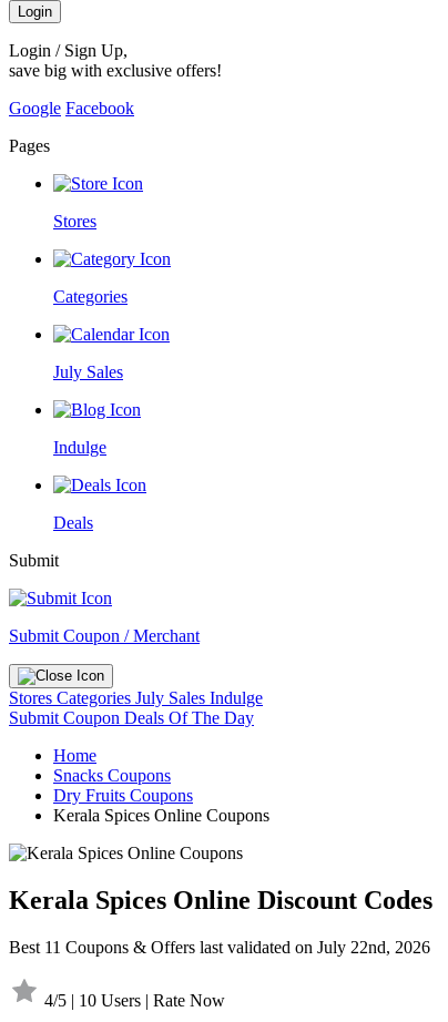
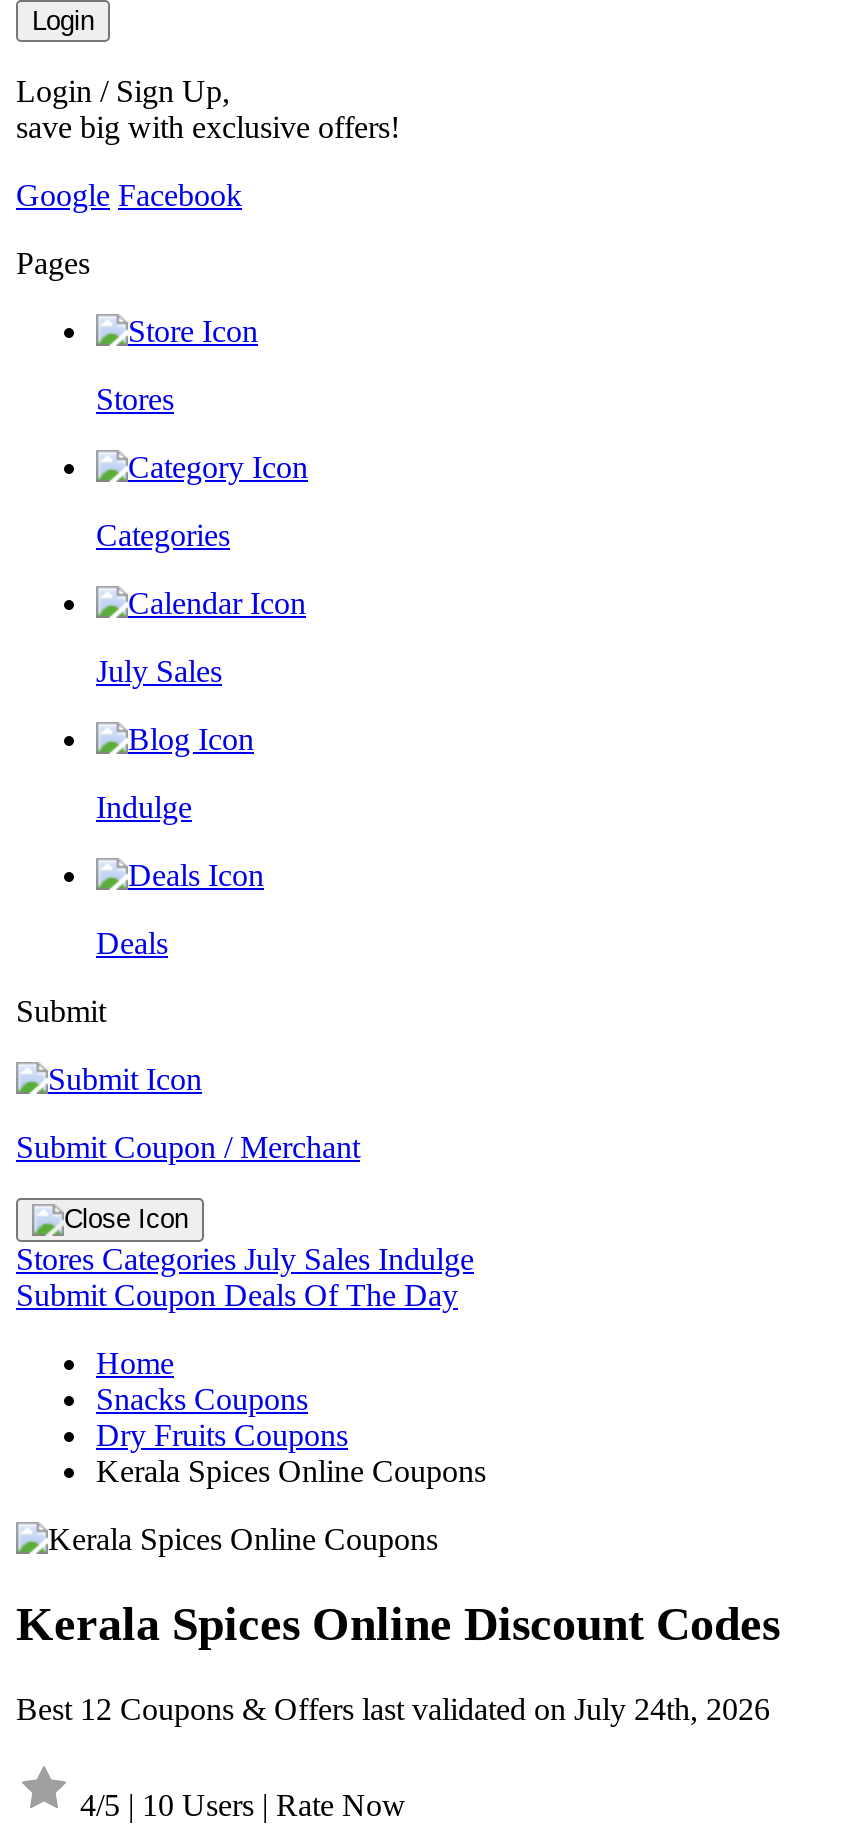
- Best 11 Coupons & Offers last validated on July 22nd, 2026
+ Best 12 Coupons & Offers last validated on July 24th, 2026
